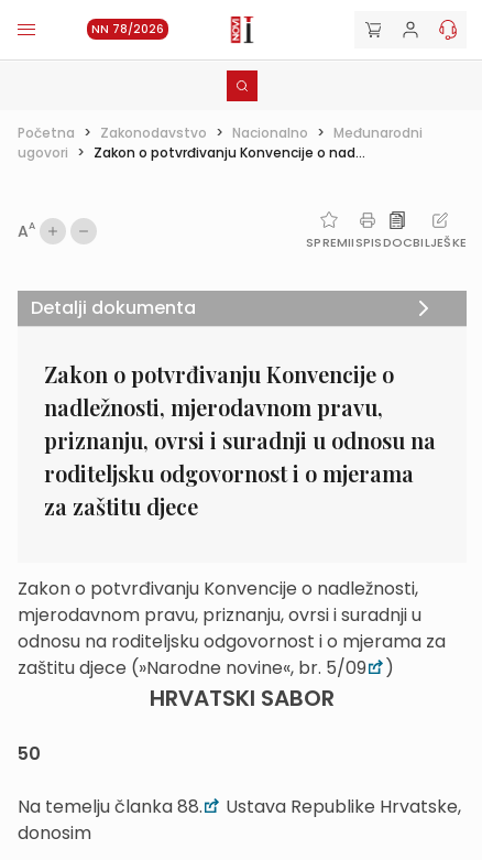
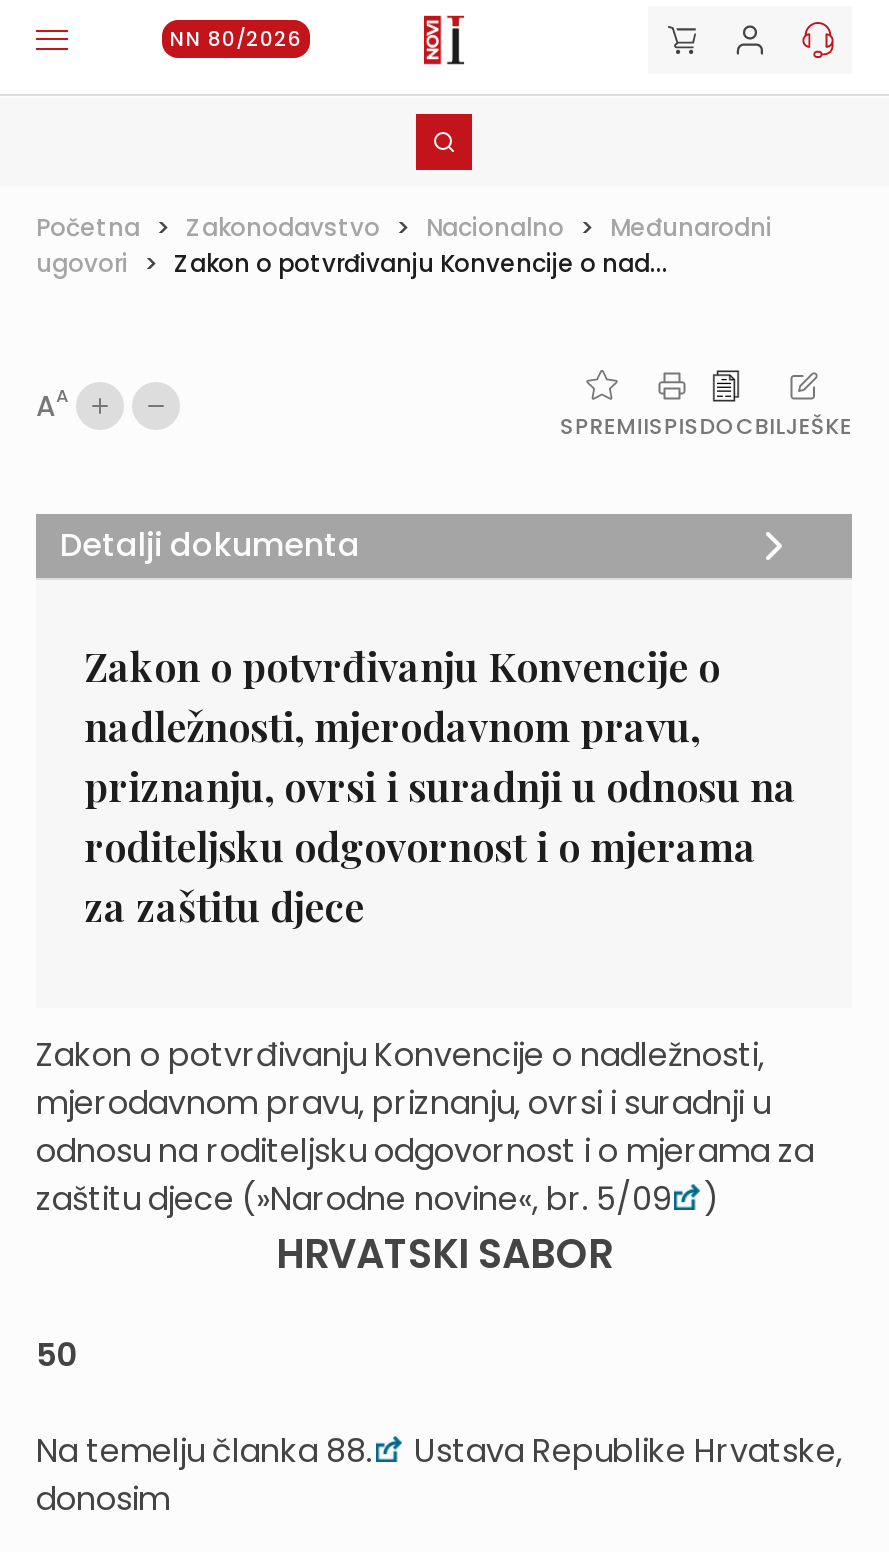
- NN 78/2026
+ NN 80/2026
